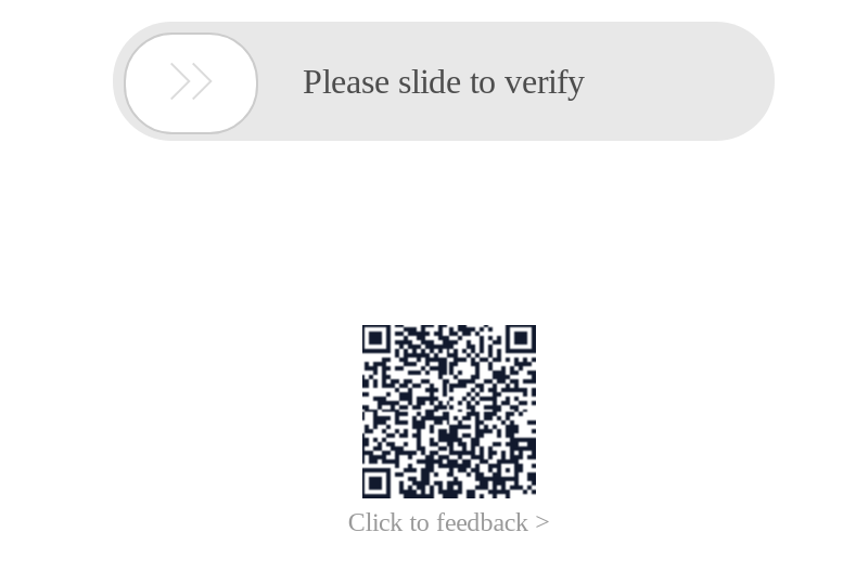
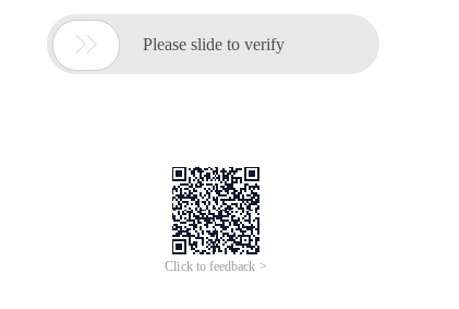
- [image]
+ [image]
